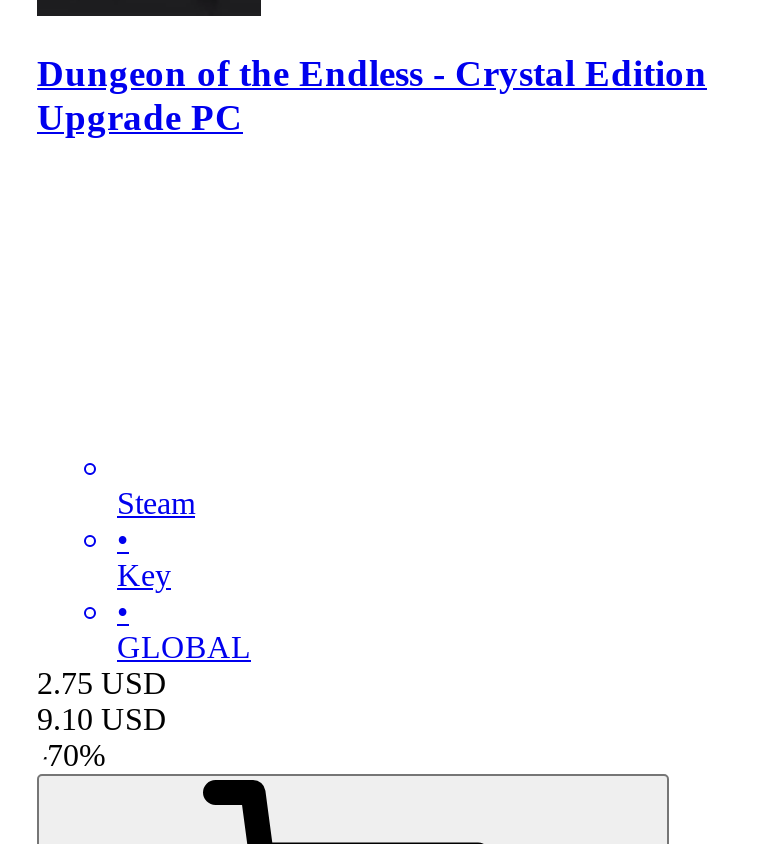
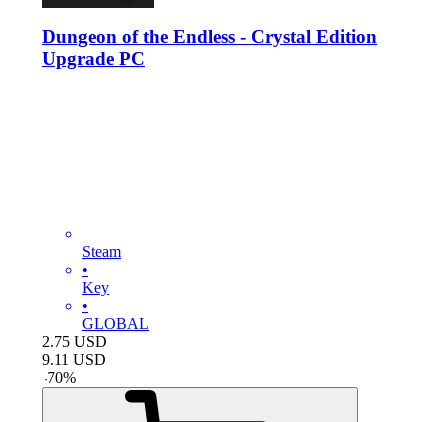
- 9.10 USD
+ 9.11 USD
